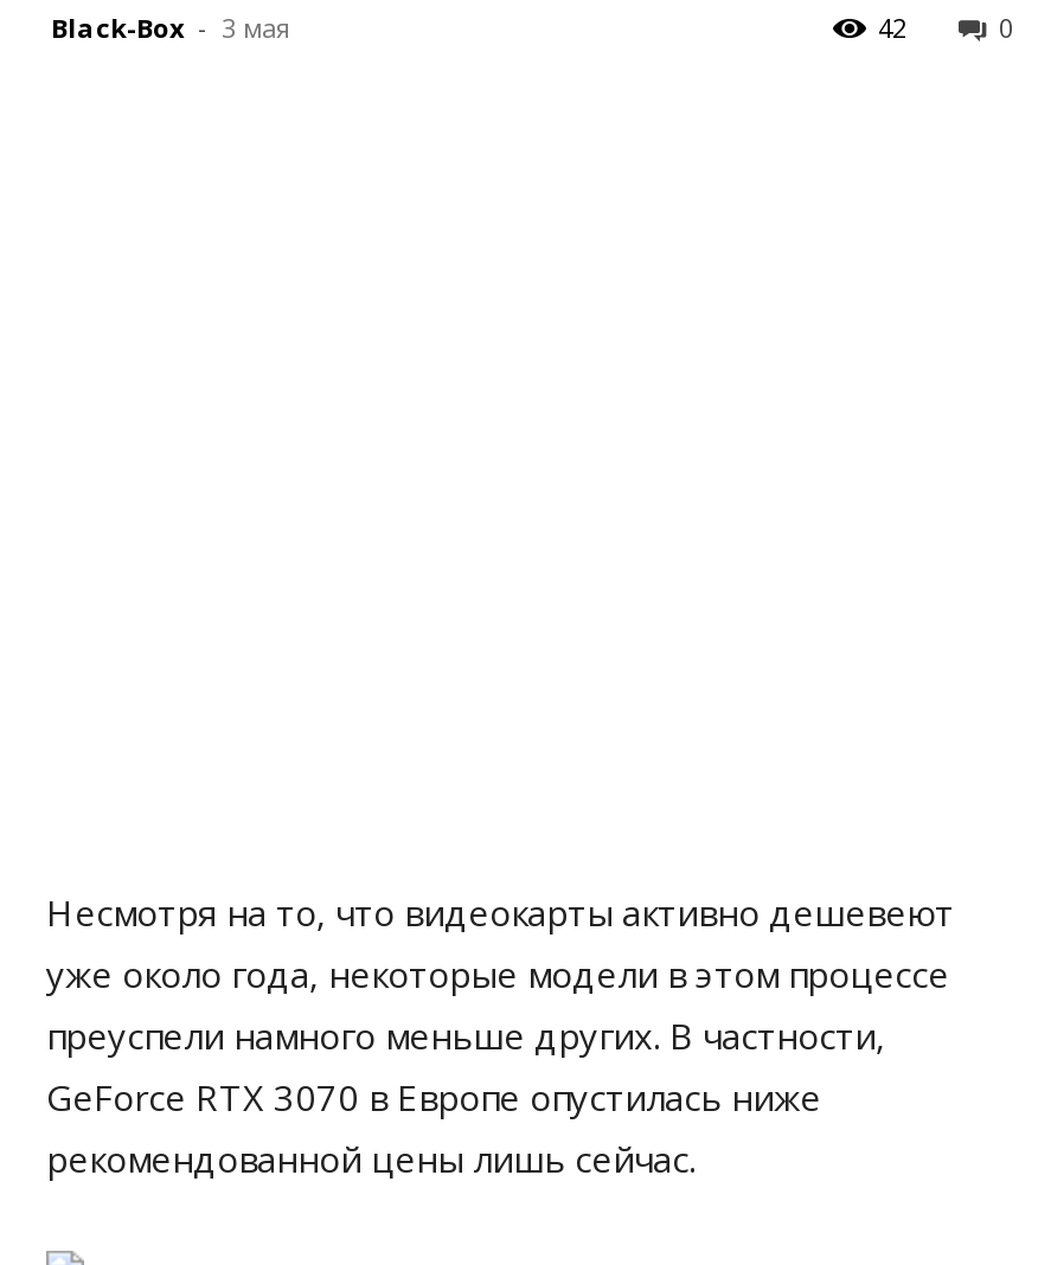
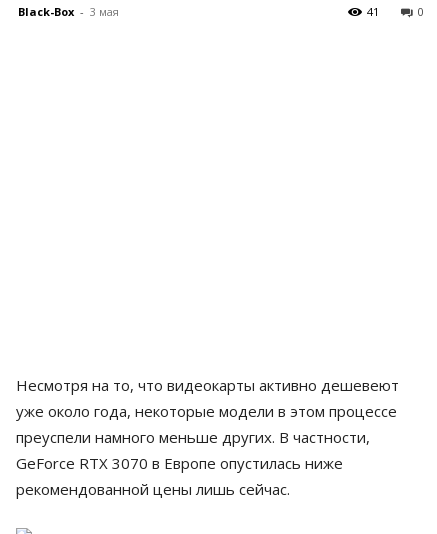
- 42
+ 41
